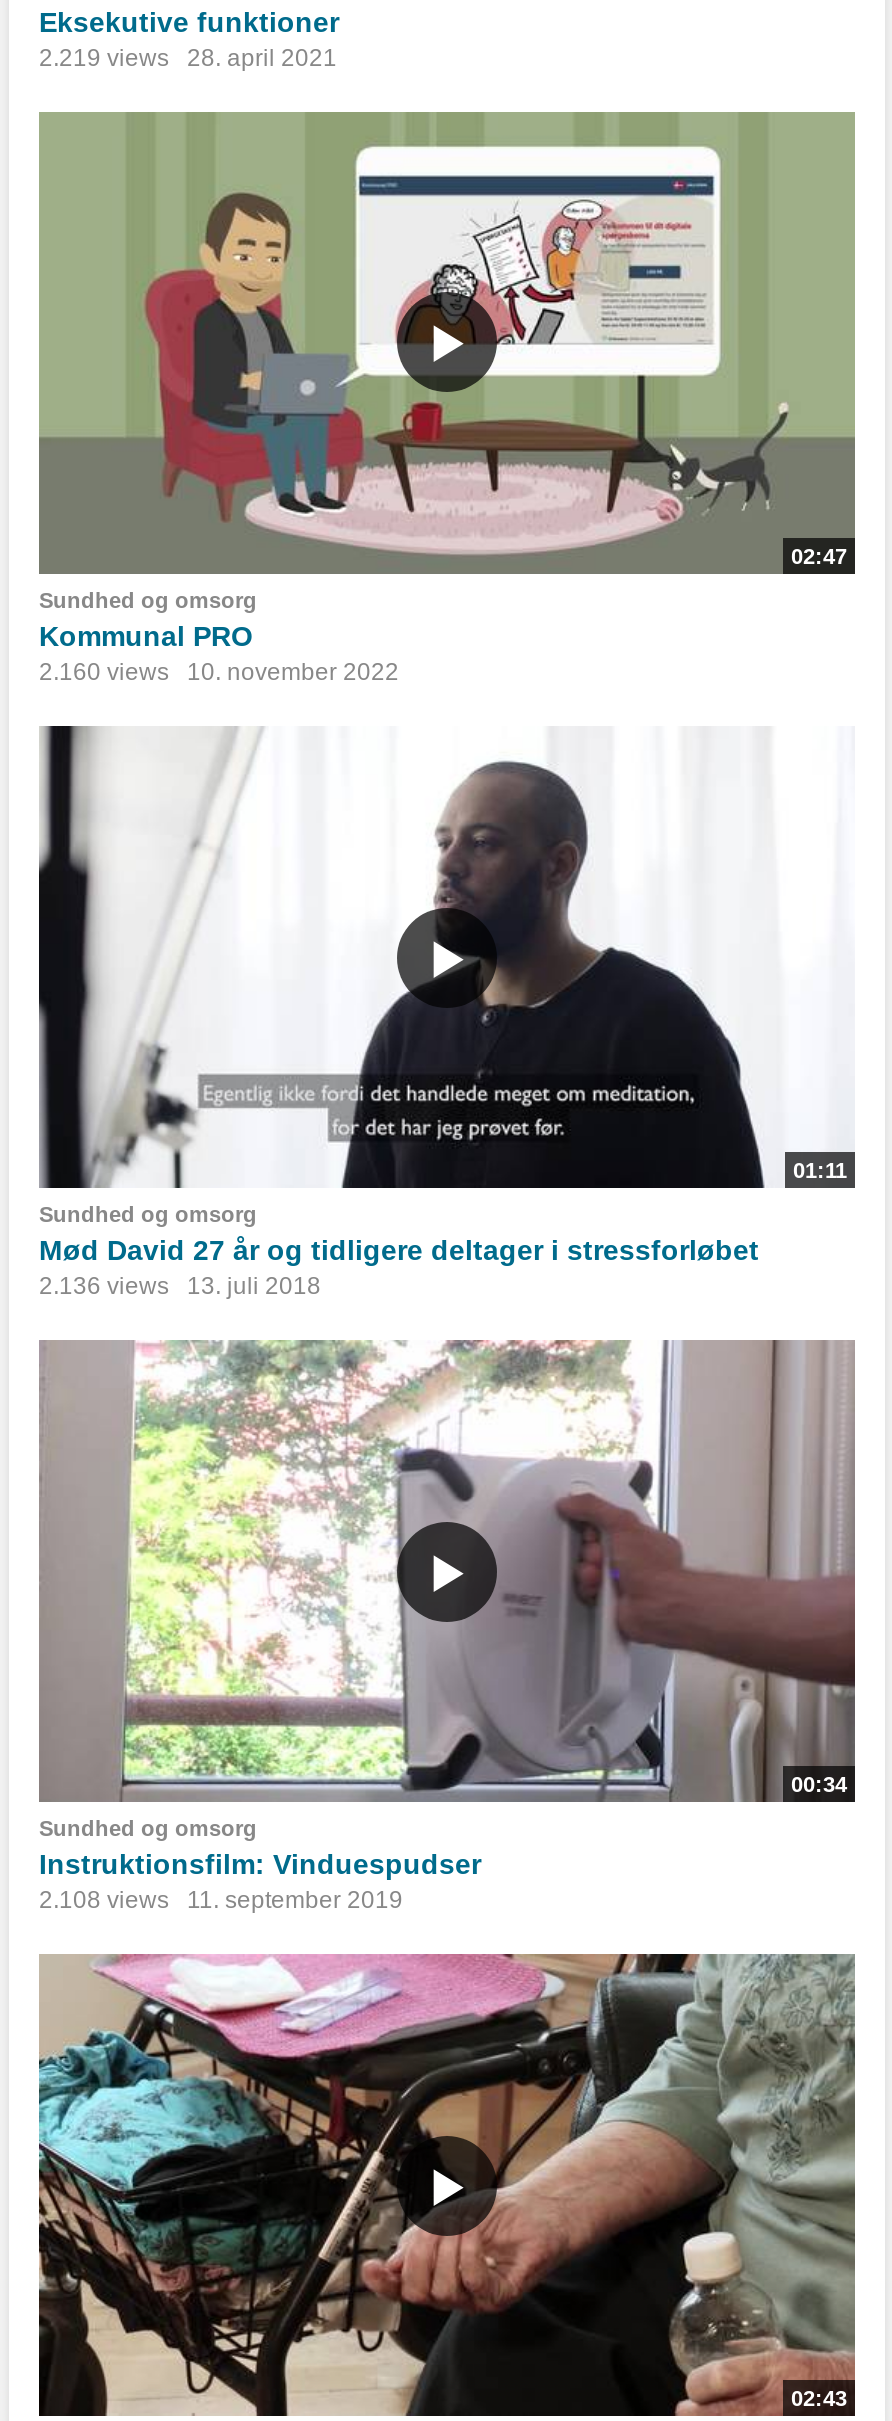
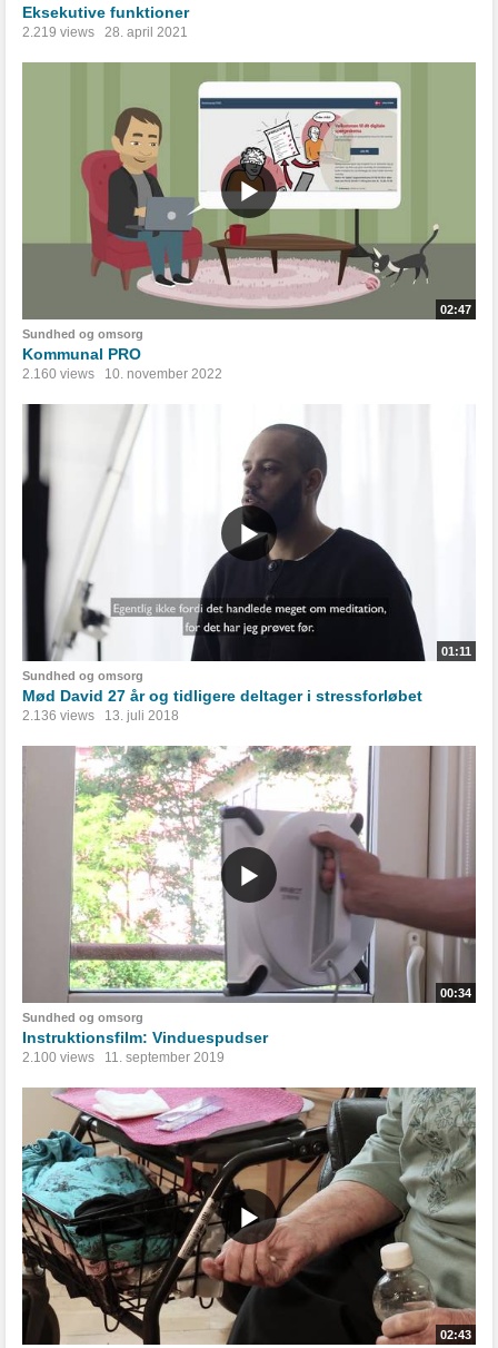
- 2.108 views 11. september 2019
+ 2.100 views 11. september 2019
